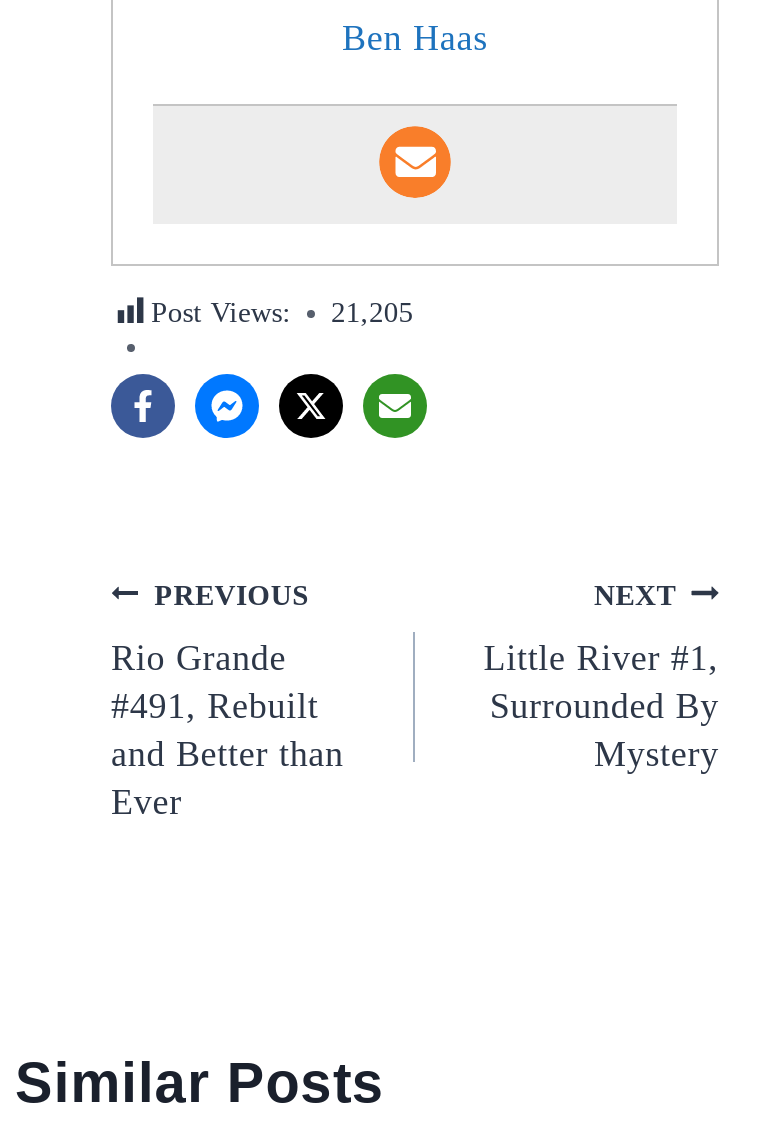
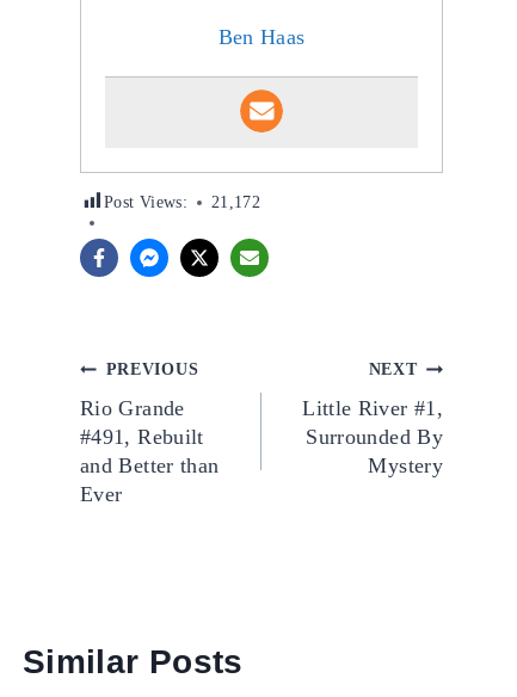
- Post Views: 21,205
+ Post Views: 21,172
